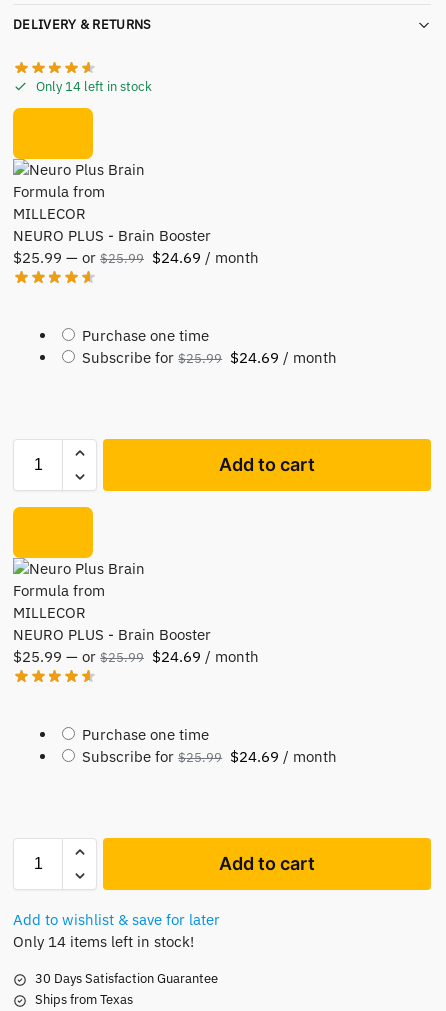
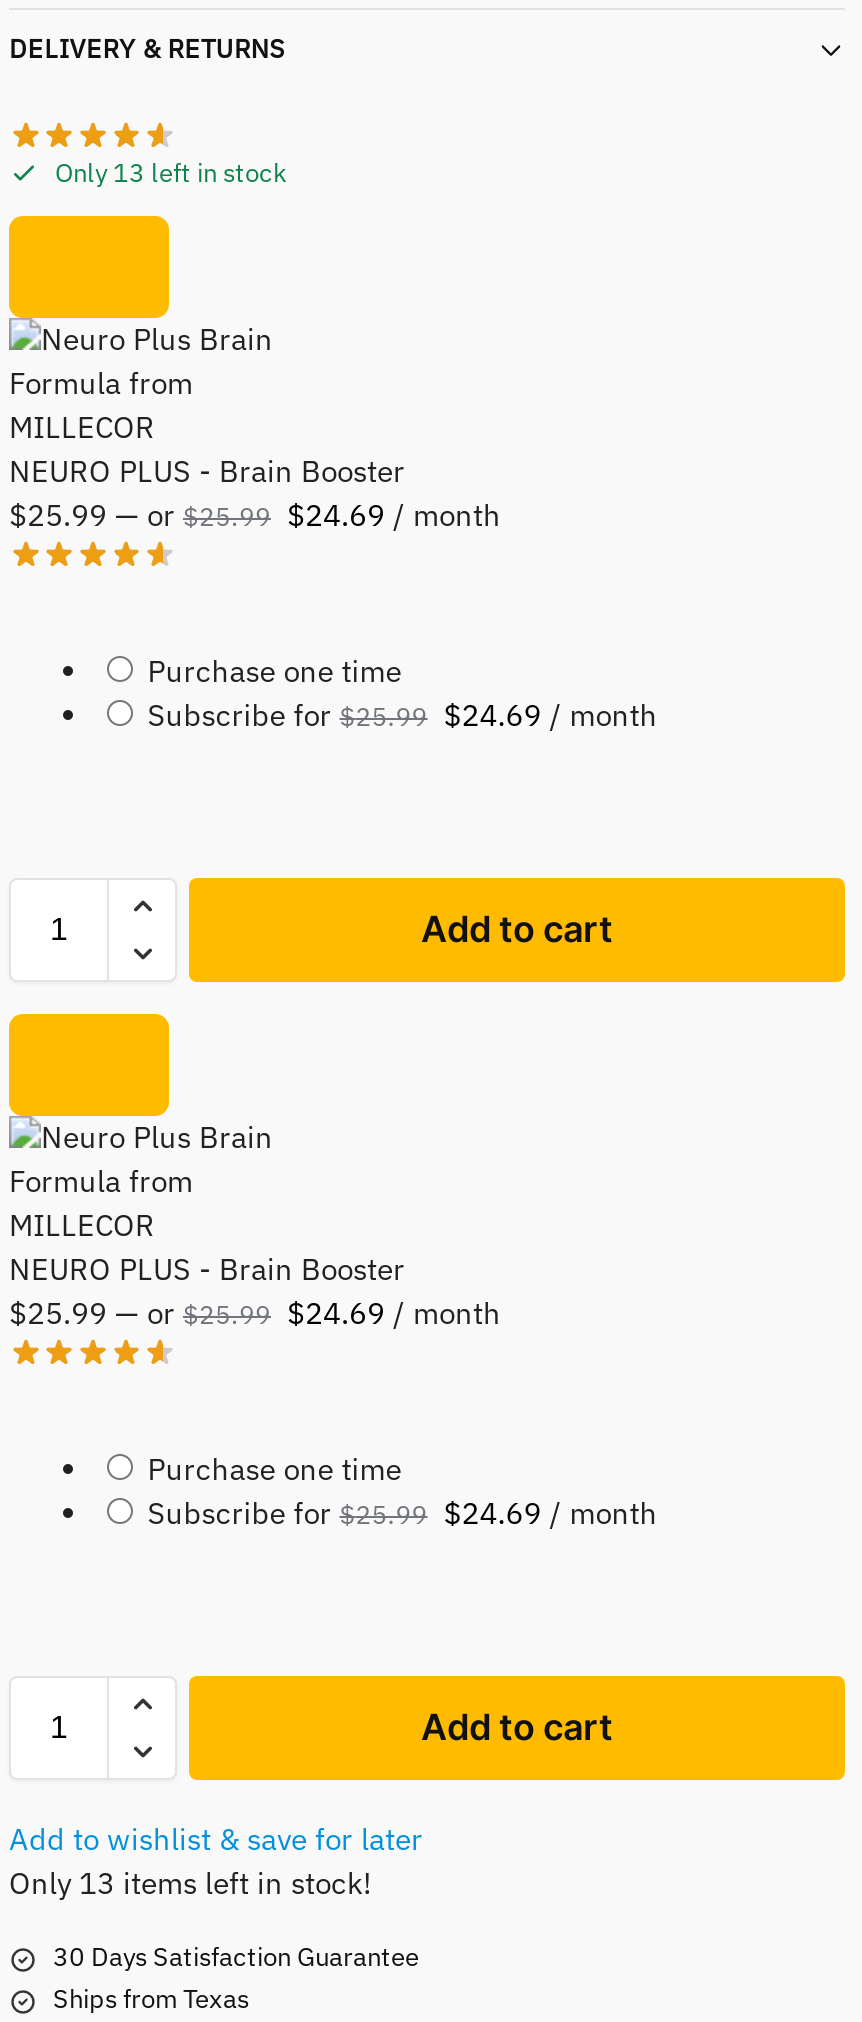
- Only 14 left in stock
+ Only 13 left in stock

- Only 14 items left in stock!
+ Only 13 items left in stock!
